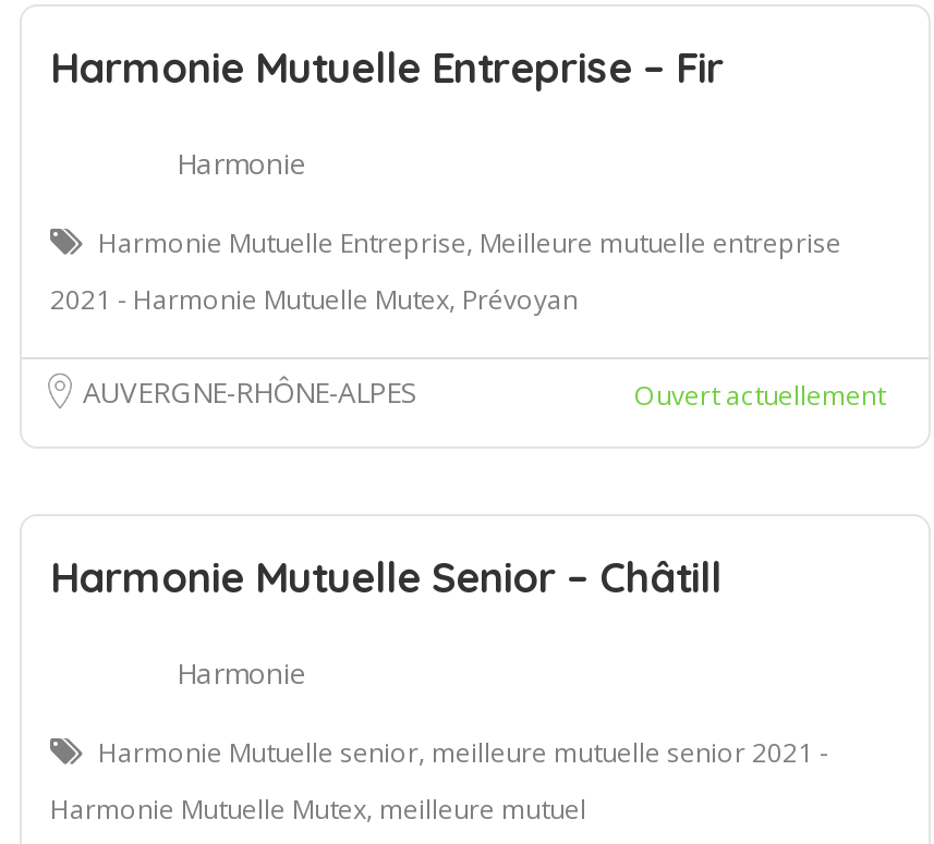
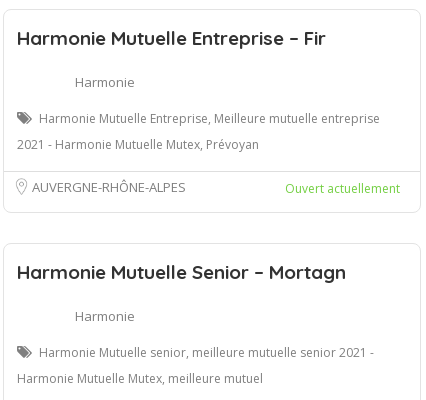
- Harmonie Mutuelle Senior – Châtill
+ Harmonie Mutuelle Senior – Mortagn
